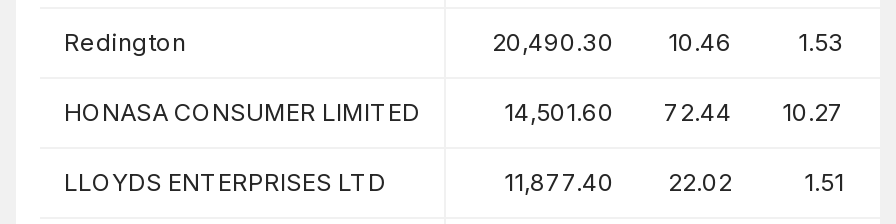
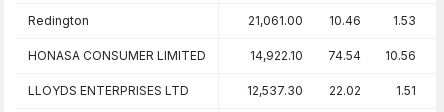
- 20,490.30 10.46
+ 21,061.00 10.46

- 14,501.60
+ 14,922.10

- 72.44
+ 74.54

- 10.27
+ 10.56

- 11,877.40 22.02
+ 12,537.30 22.02
